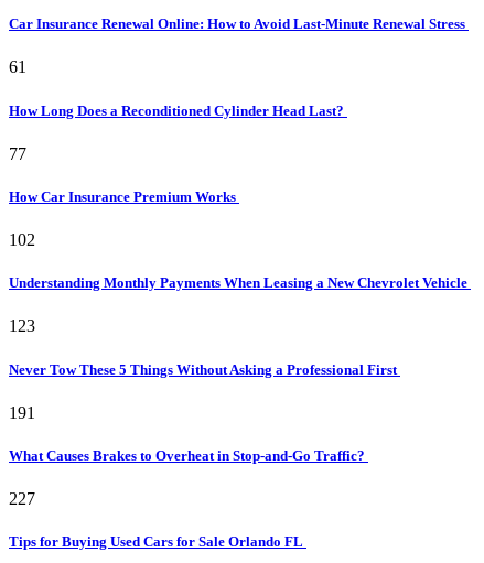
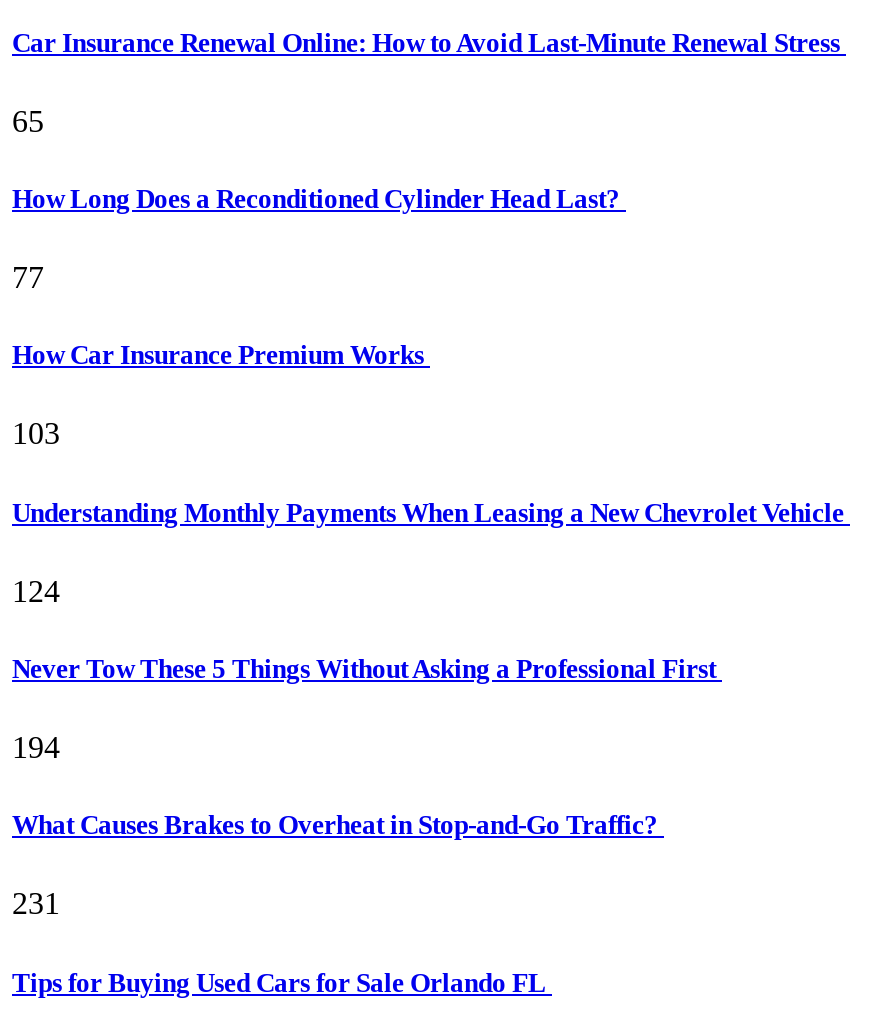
- 61
+ 65

- 102
+ 103

- 123
+ 124

- 191
+ 194

- 227
+ 231
